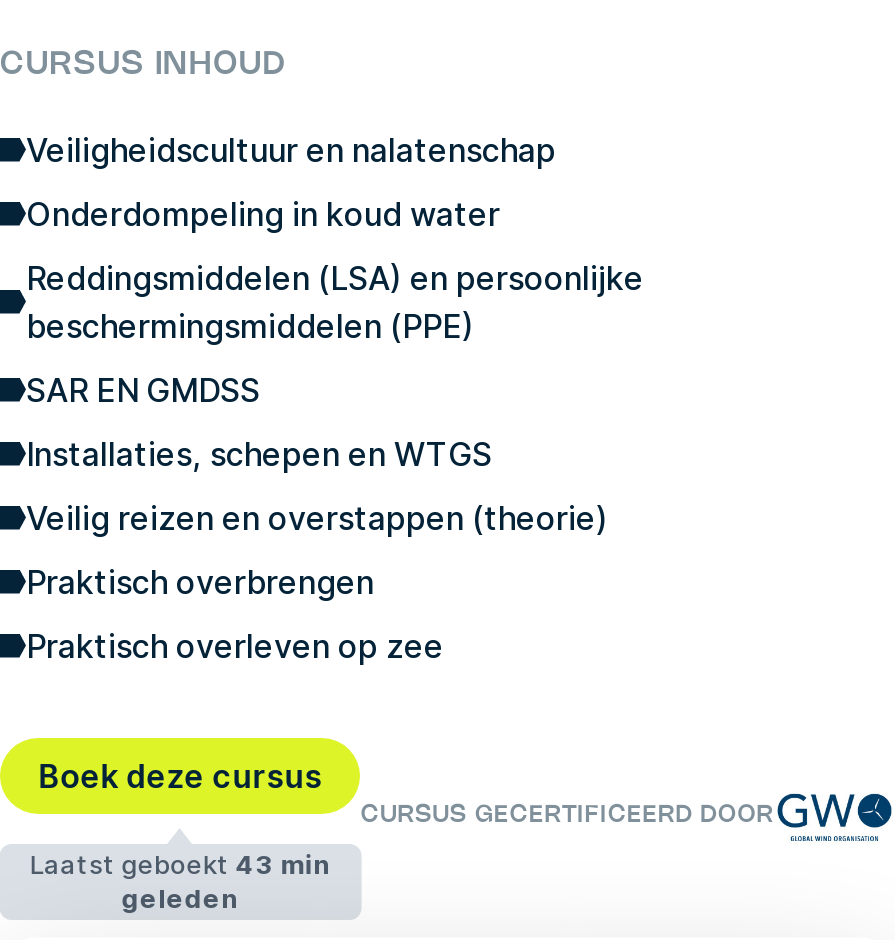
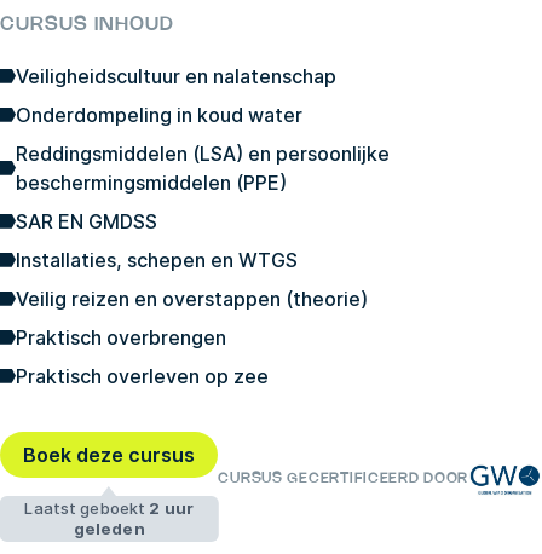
- Laatst geboekt 43 min
+ Laatst geboekt 2 uur
